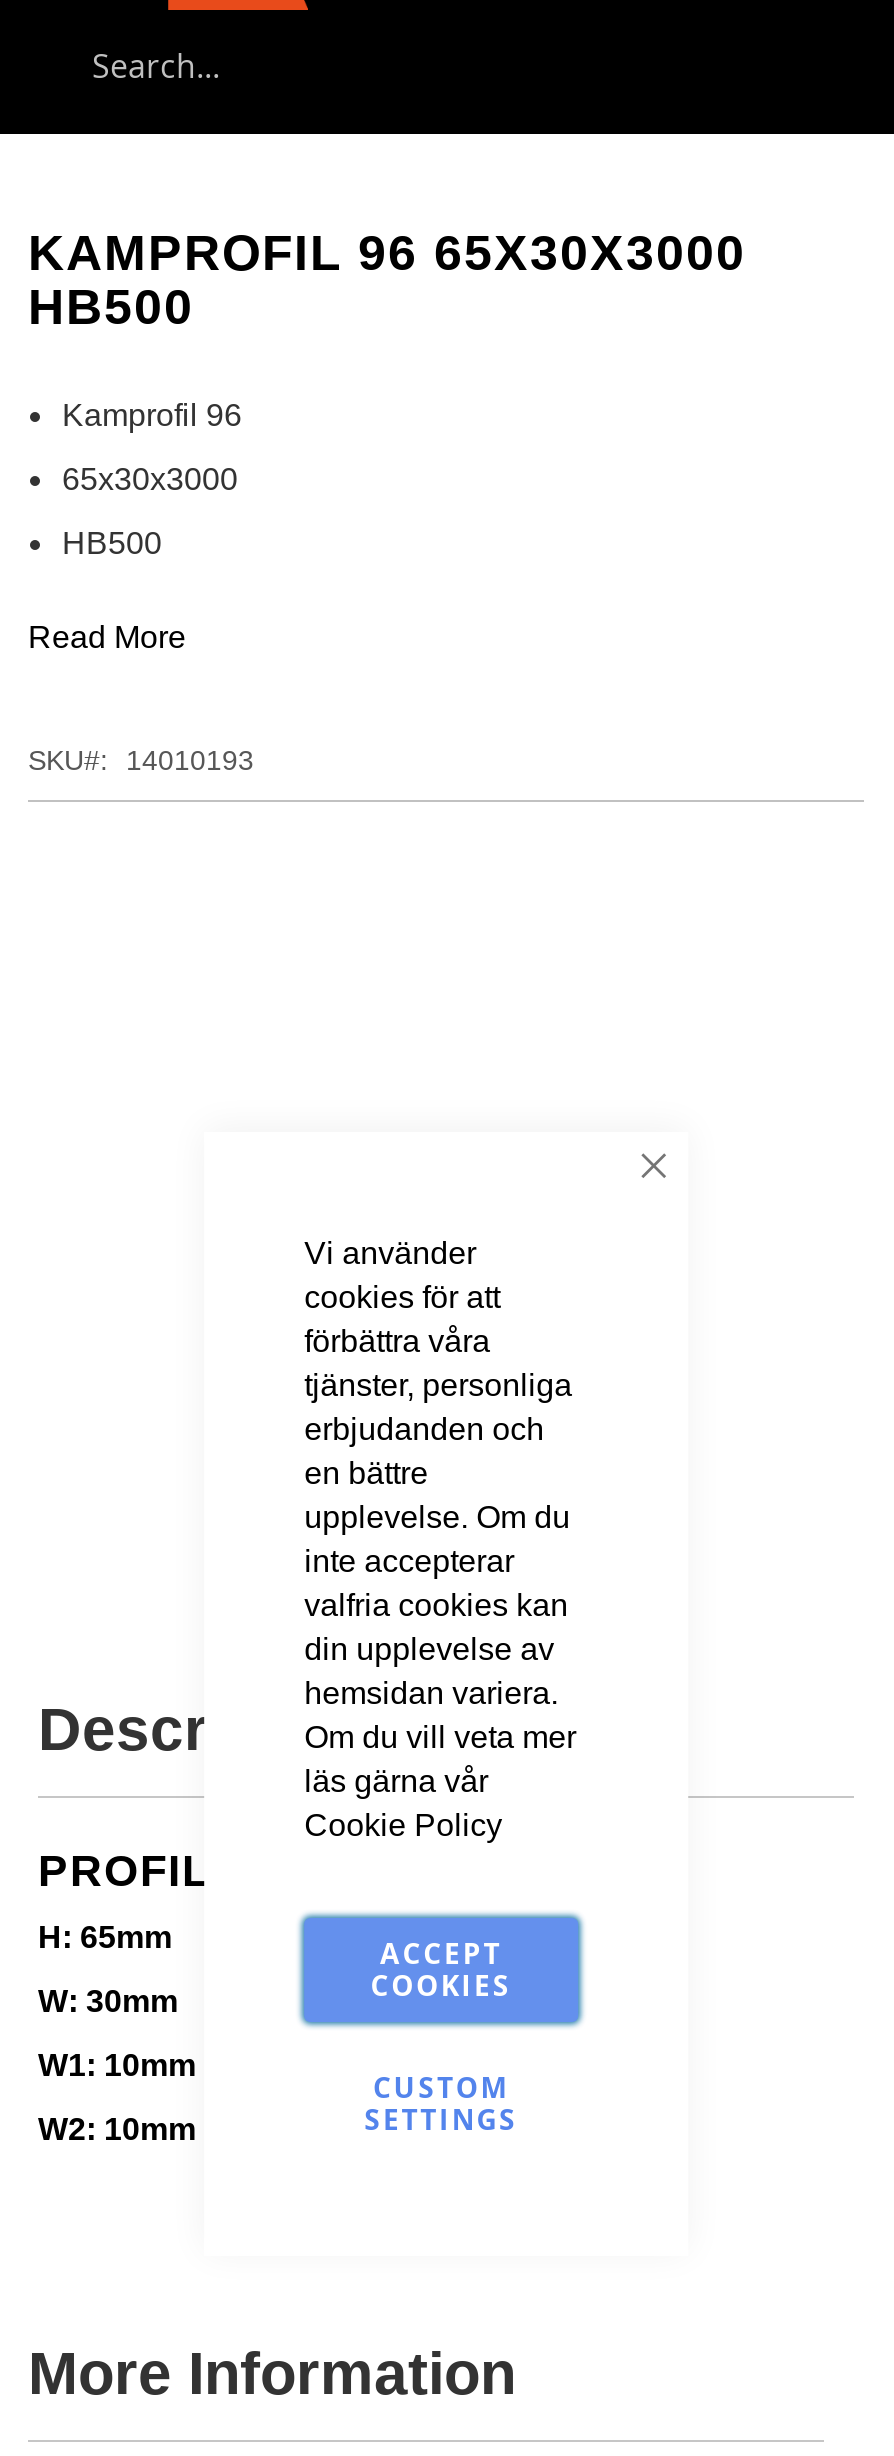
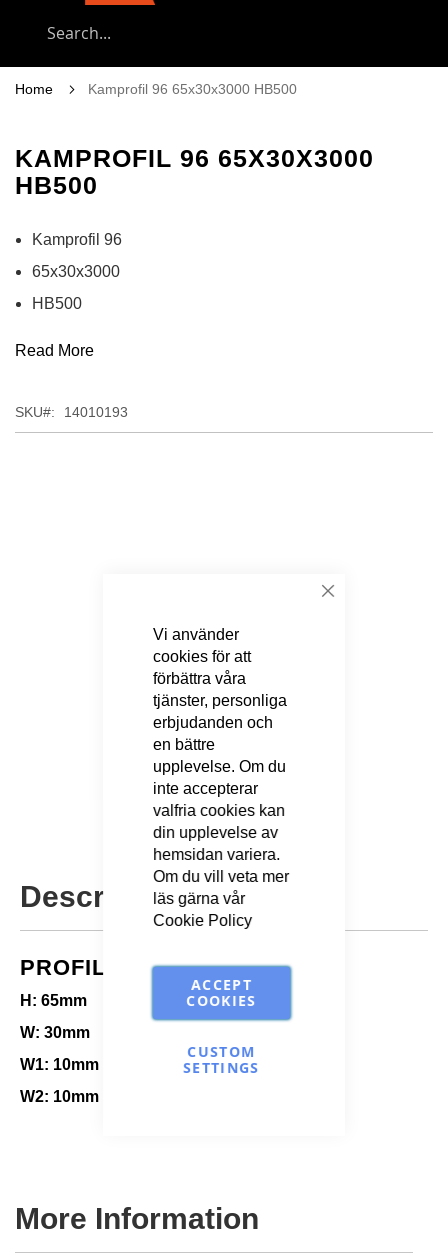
+ Home
+ Kamprofil 96 65x30x3000 HB500
